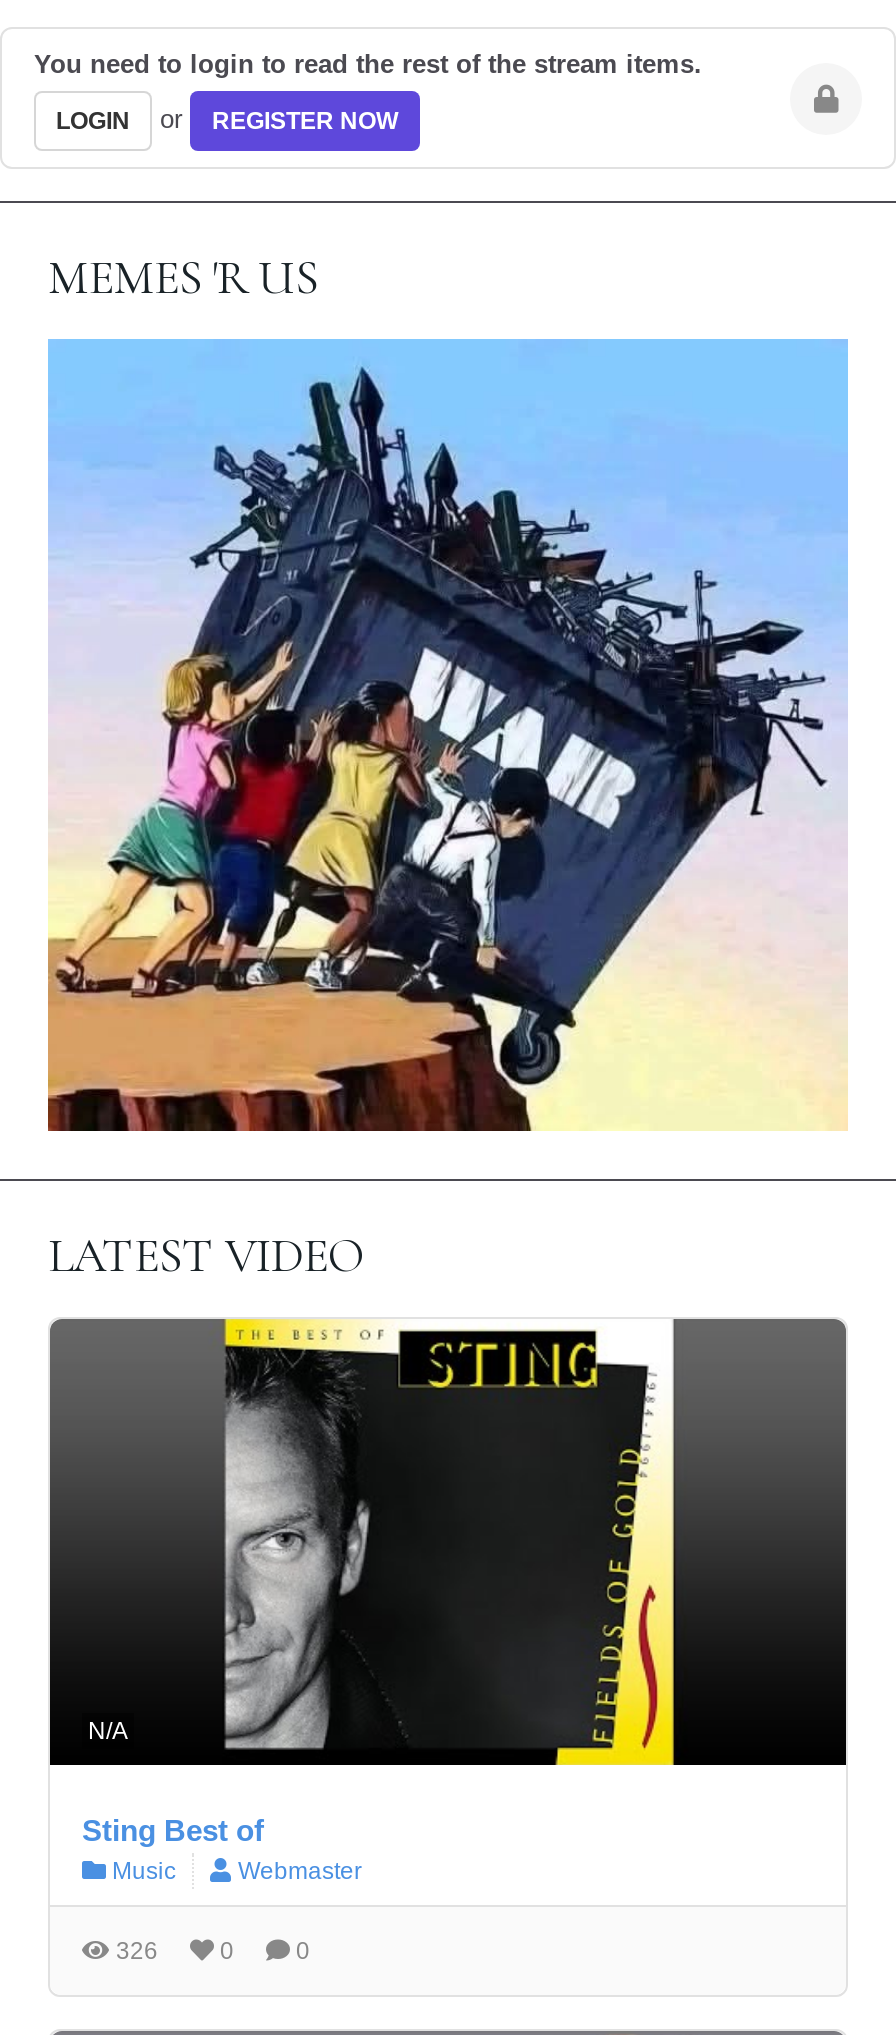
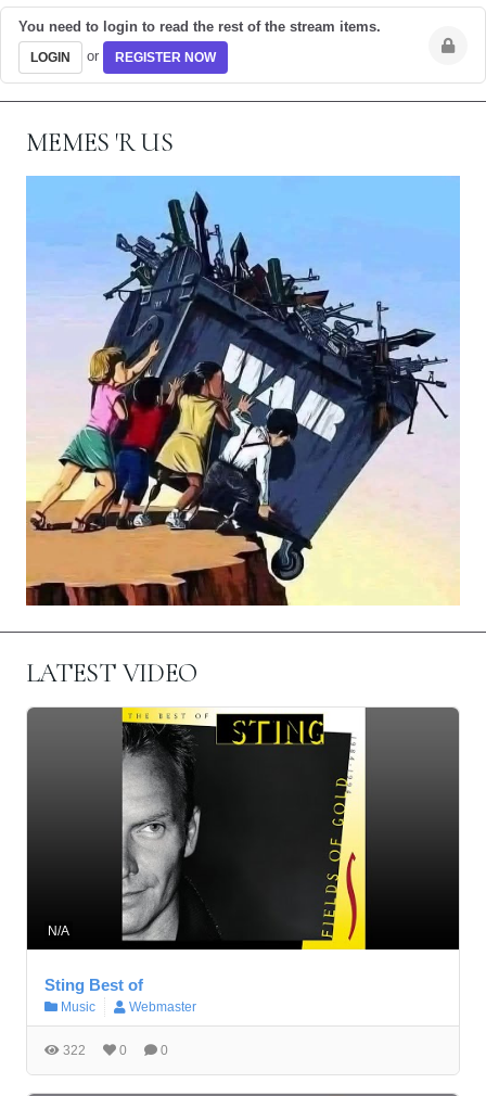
- 326 0 0
+ 322 0 0
